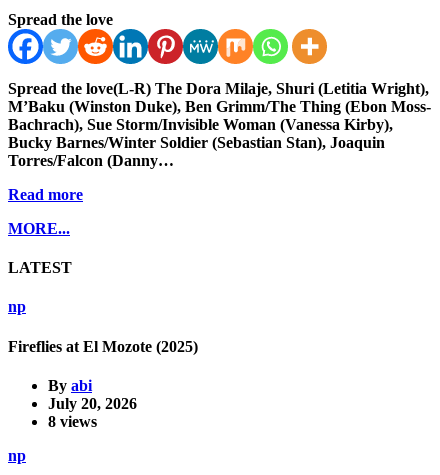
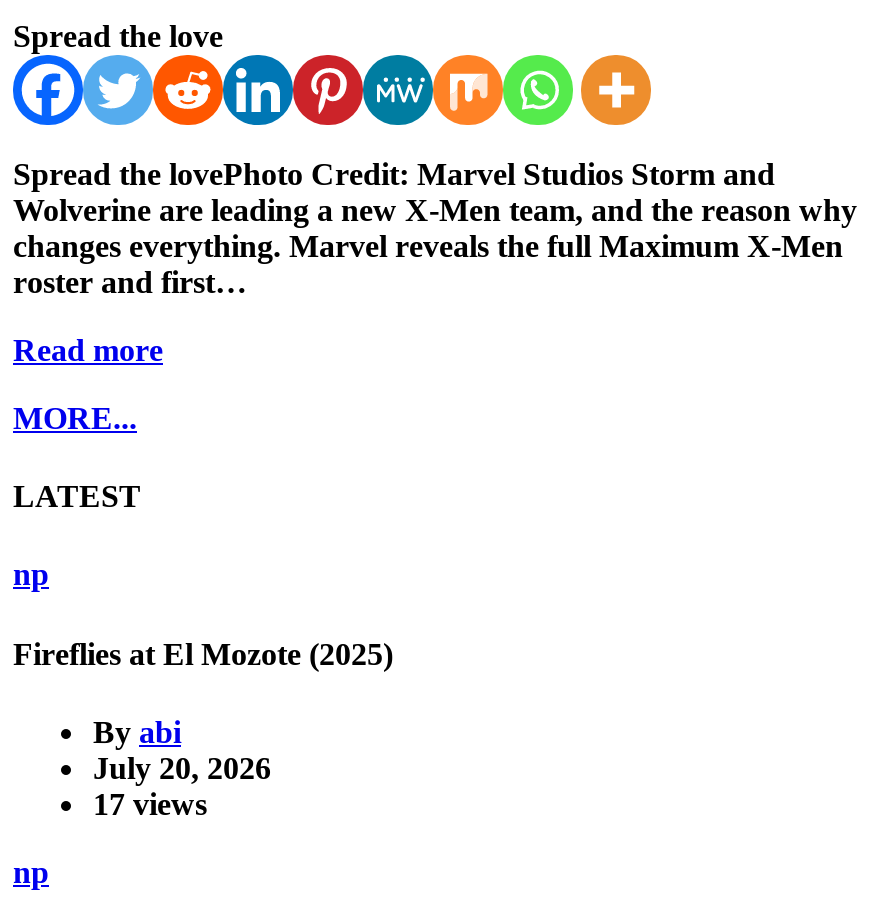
- Spread the love(L-R) The Dora Milaje, Shuri (Letitia Wright),
- M’Baku (Winston Duke), Ben Grimm/The Thing (Ebon Moss-
- Bachrach), Sue Storm/Invisible Woman (Vanessa Kirby),
- Bucky Barnes/Winter Soldier (Sebastian Stan), Joaquin
- Torres/Falcon (Danny…
+ Spread the lovePhoto Credit: Marvel Studios Storm and
+ Wolverine are leading a new X-Men team, and the reason why
+ changes everything. Marvel reveals the full Maximum X-Men
+ roster and first…

- 8 views
+ 17 views
